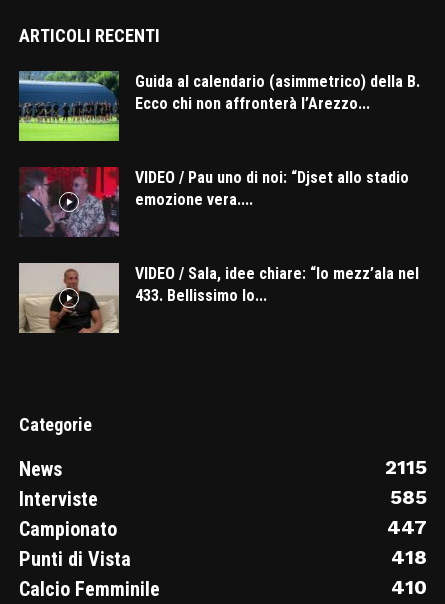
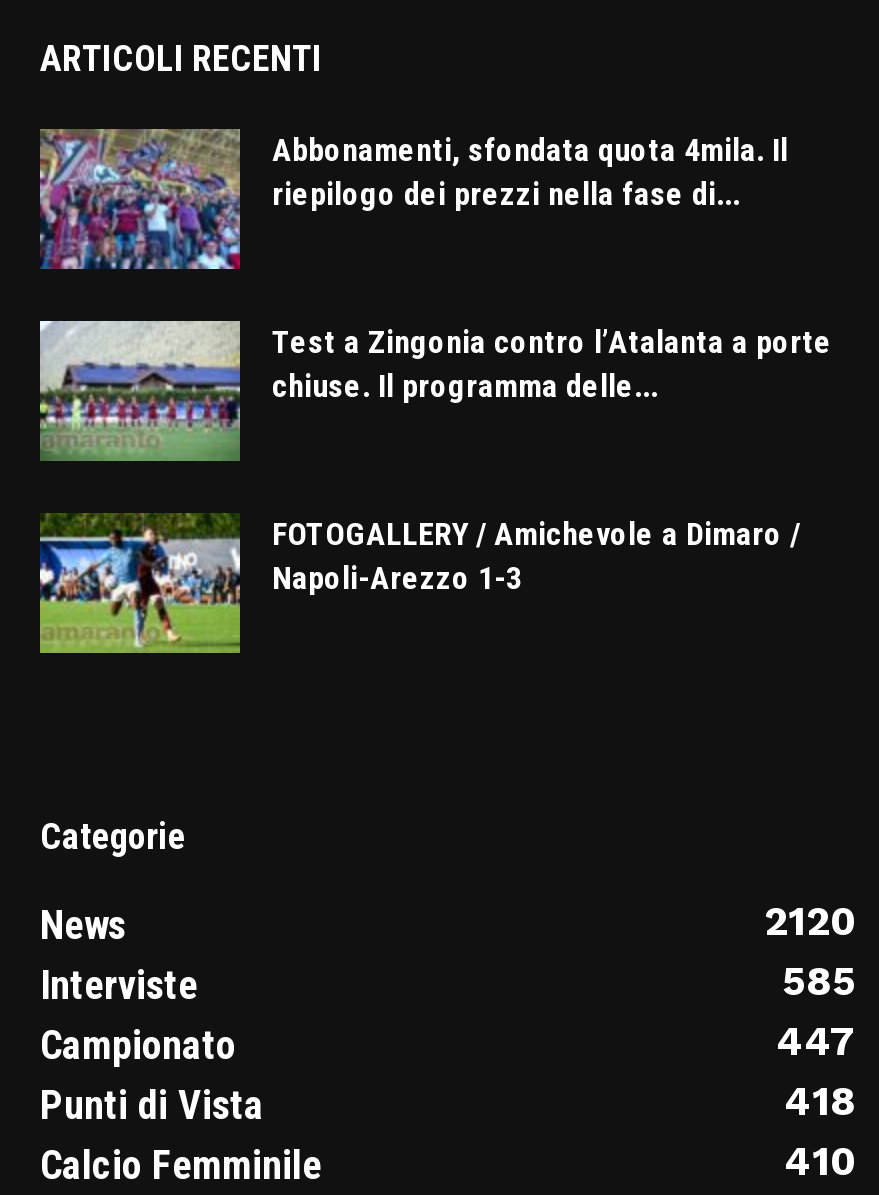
- [image]
- Guida al calendario (asimmetrico) della B.
- Ecco chi non affronterà l’Arezzo...
+ [image]
+ Abbonamenti, sfondata quota 4mila. Il
+ riepilogo dei prezzi nella fase di...

- [image]
- VIDEO / Pau uno di noi: “Djset allo stadio
- emozione vera....
+ [image]
+ Test a Zingonia contro l’Atalanta a porte
+ chiuse. Il programma delle...

- [image]
- VIDEO / Sala, idee chiare: “Io mezz’ala nel
- 433. Bellissimo lo...
+ [image]
+ FOTOGALLERY / Amichevole a Dimaro /
+ Napoli-Arezzo 1-3

- 2115
+ 2120
